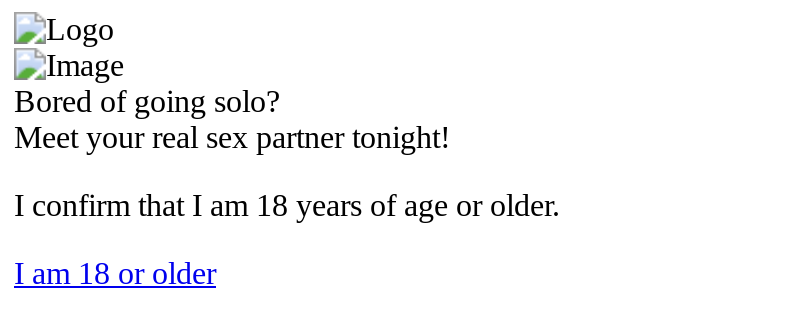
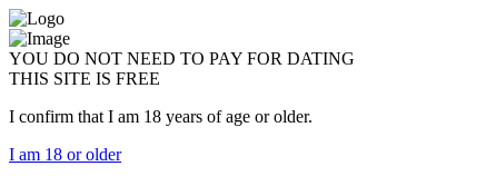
- Bored of going solo?
- Meet your real sex partner tonight!
+ YOU DO NOT NEED TO PAY FOR DATING
+ THIS SITE IS FREE
